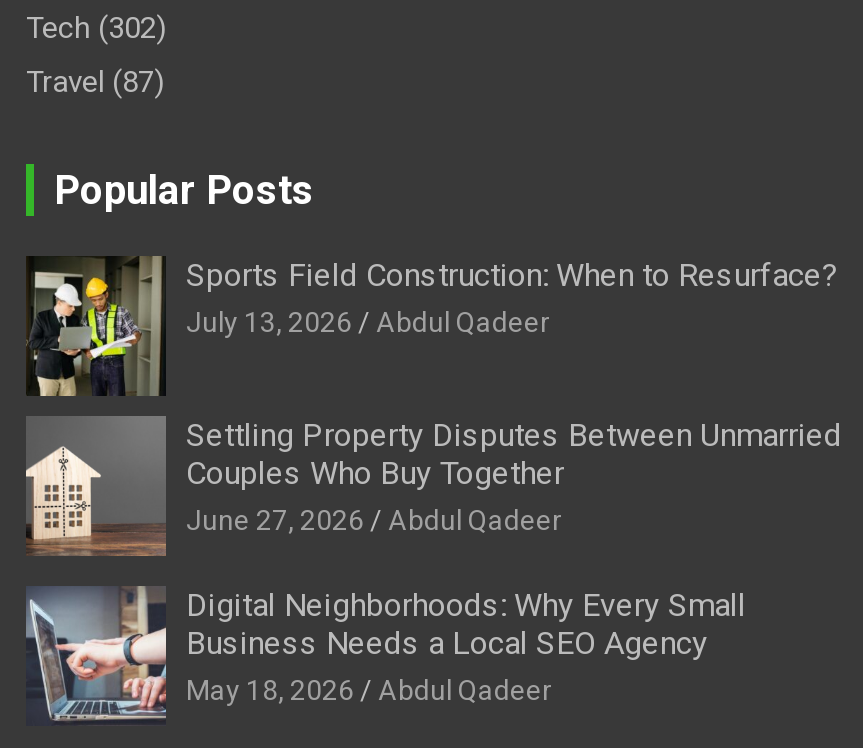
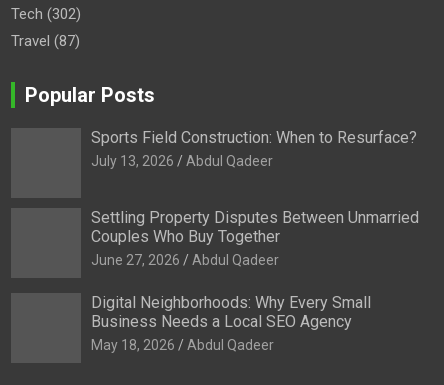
- [image]

- [image]

- [image]
